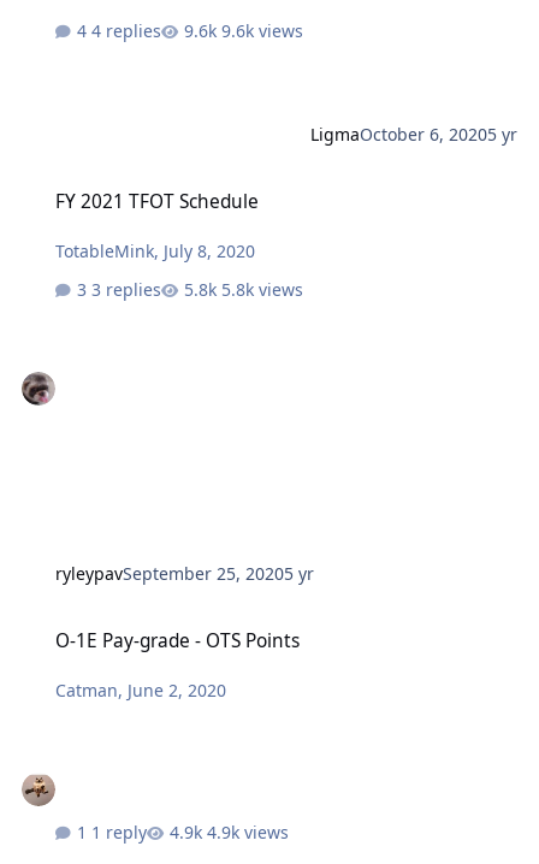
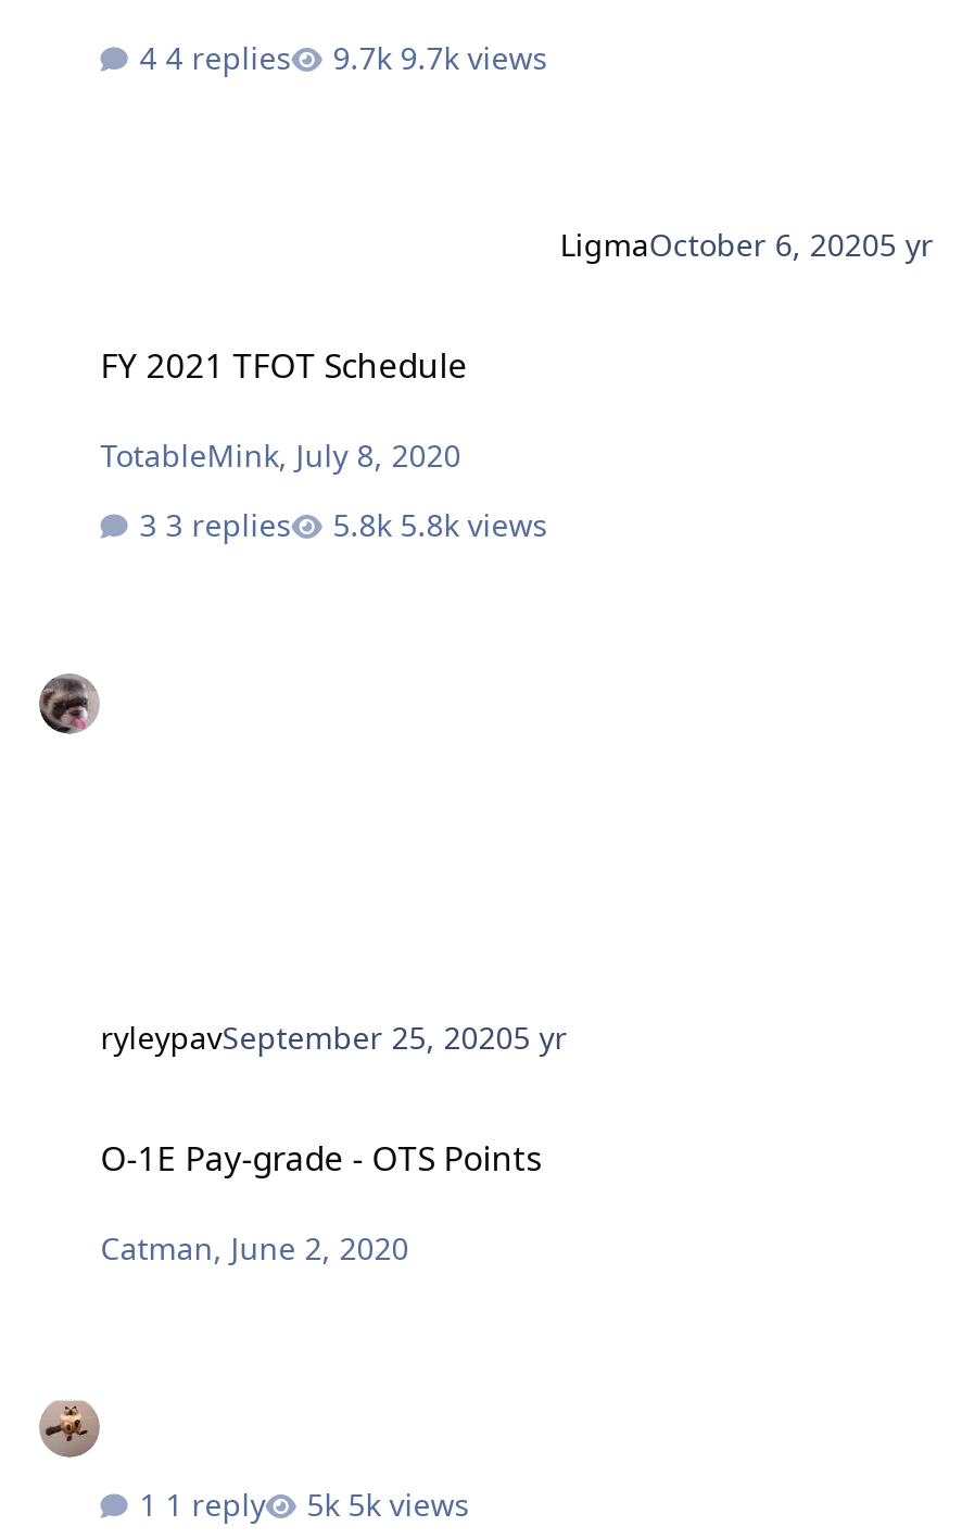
- 9.6k views
+ 9.7k views

- 4.9k views
+ 5k views
